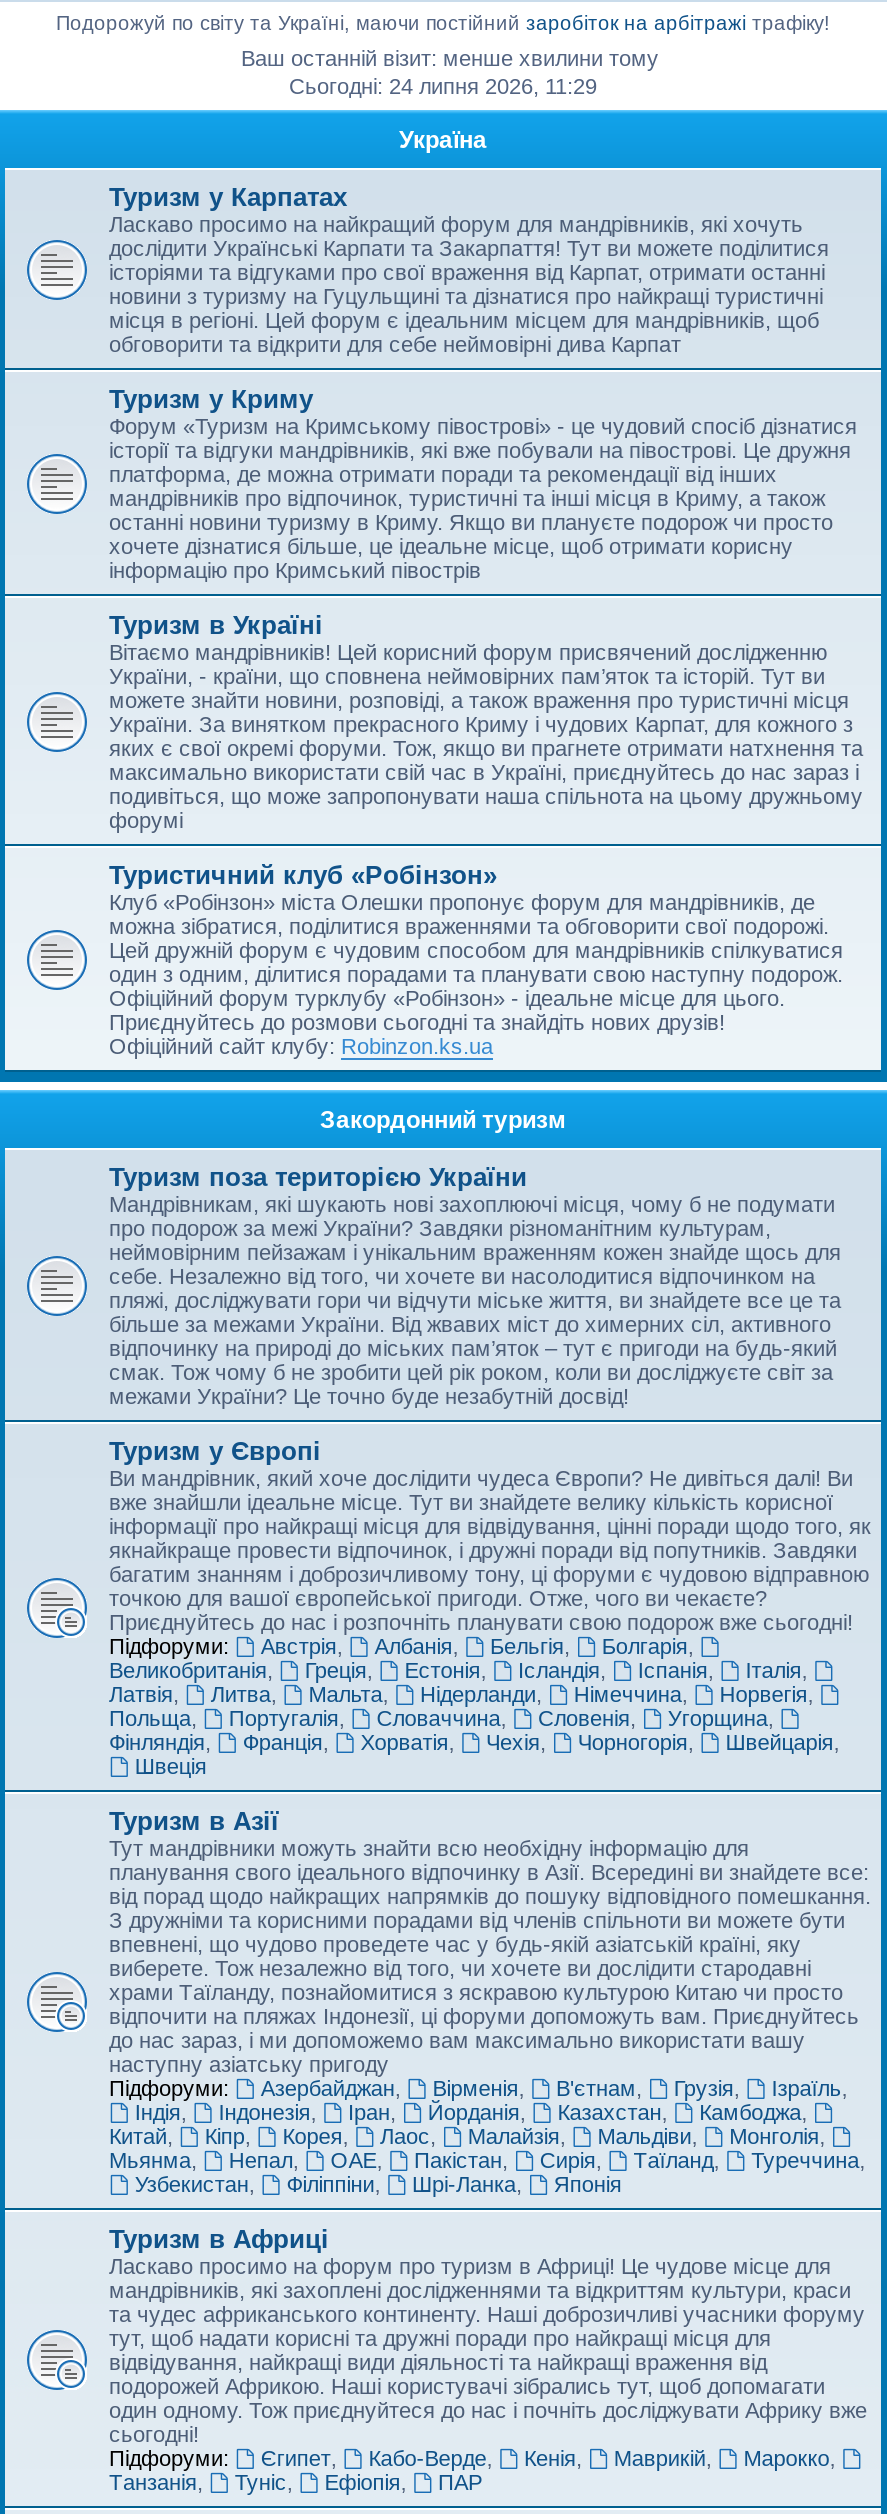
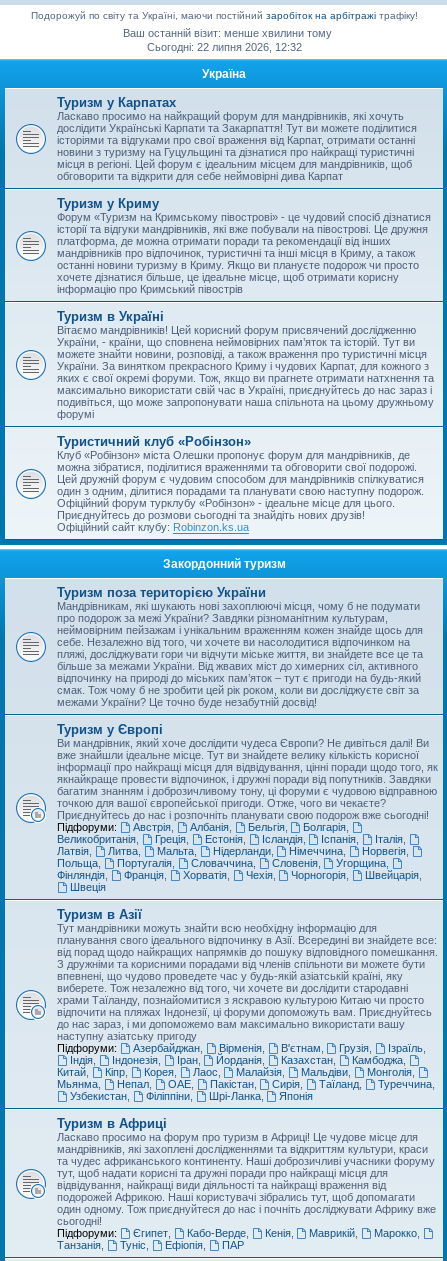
- Сьогодні: 24 липня 2026, 11:29
+ Сьогодні: 22 липня 2026, 12:32
